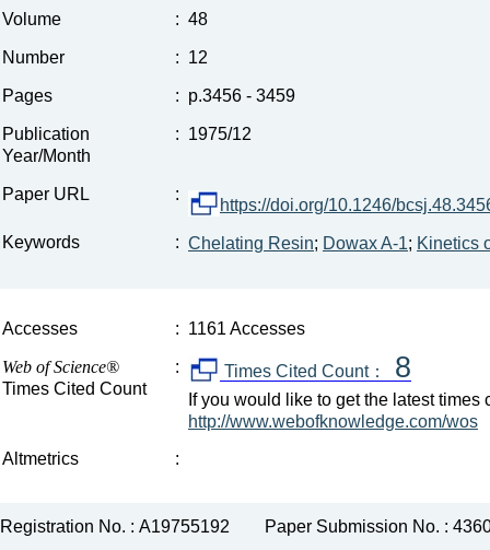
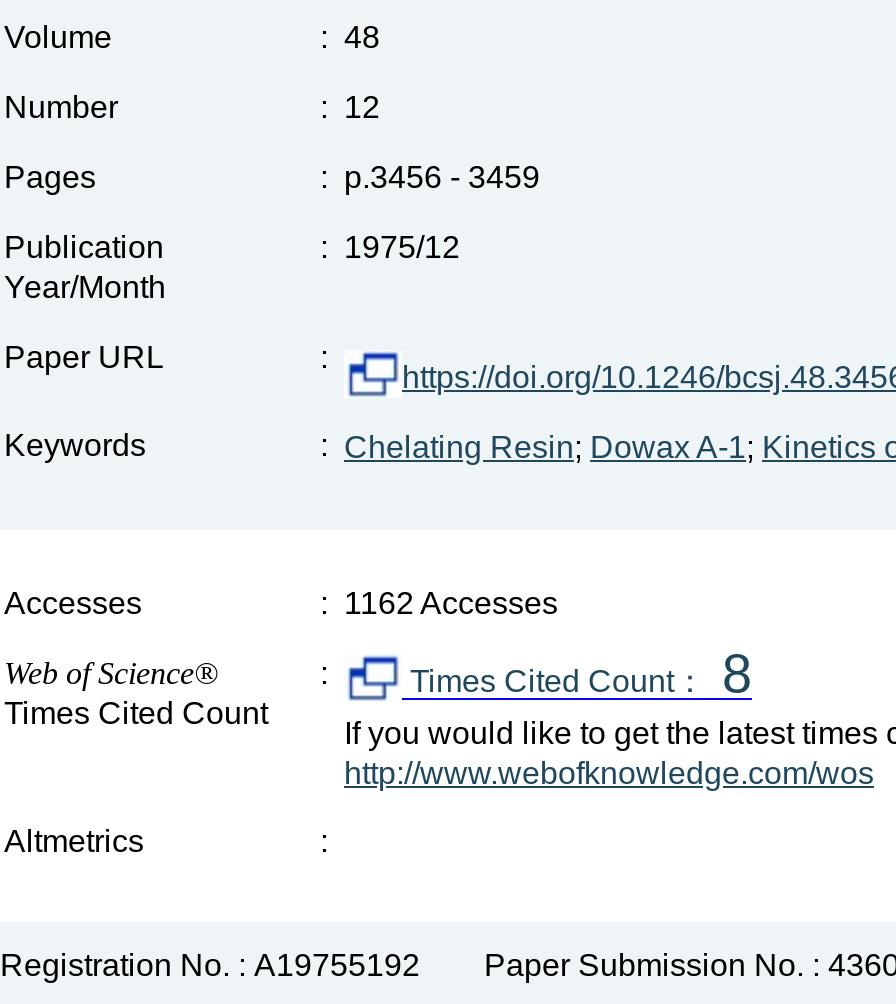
- : 1161 Accesses
+ : 1162 Accesses
